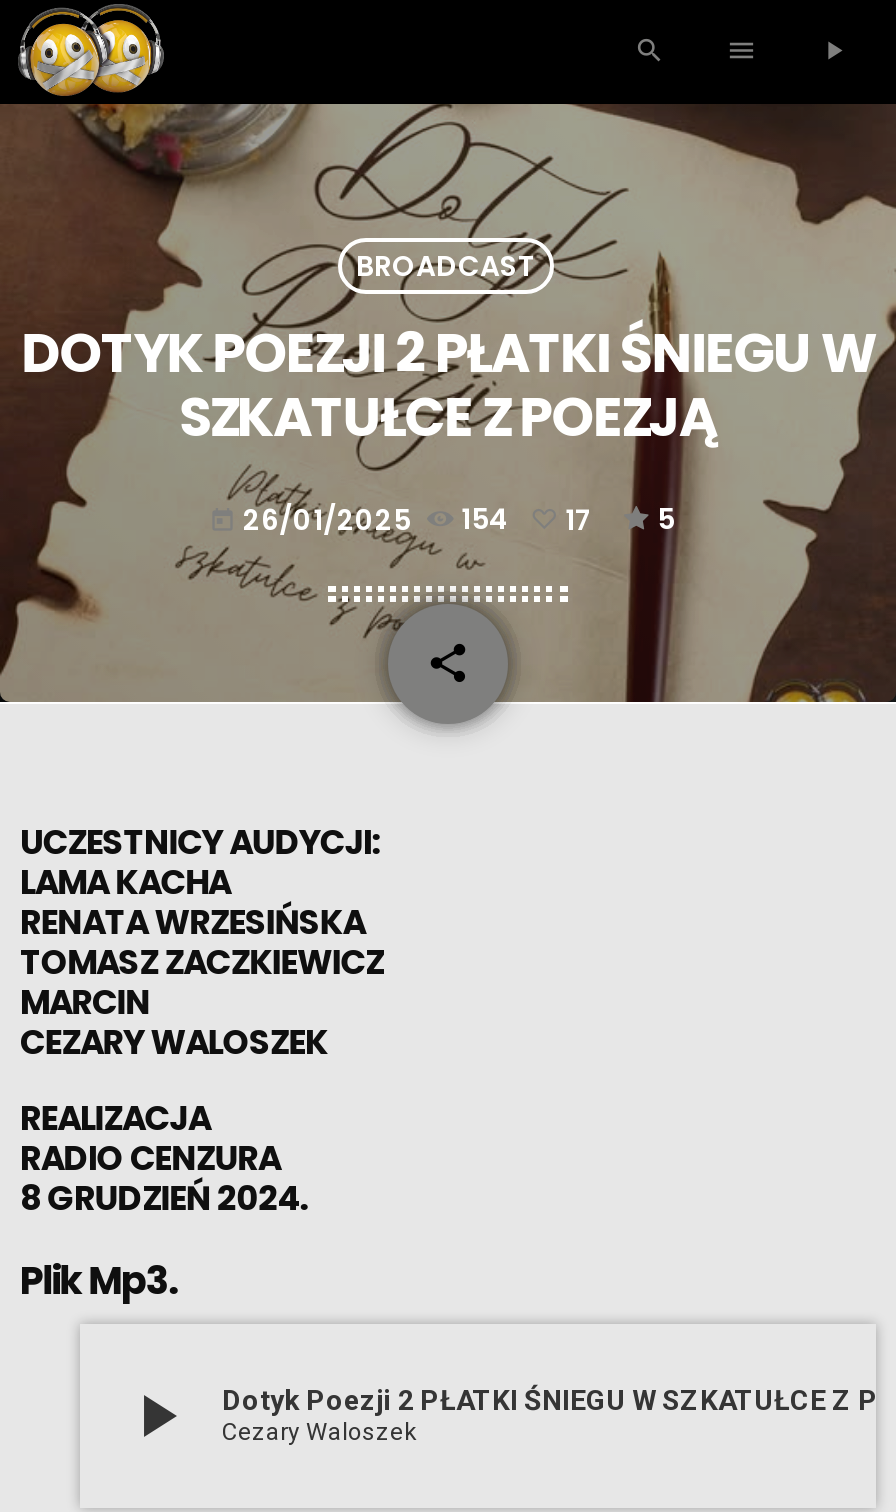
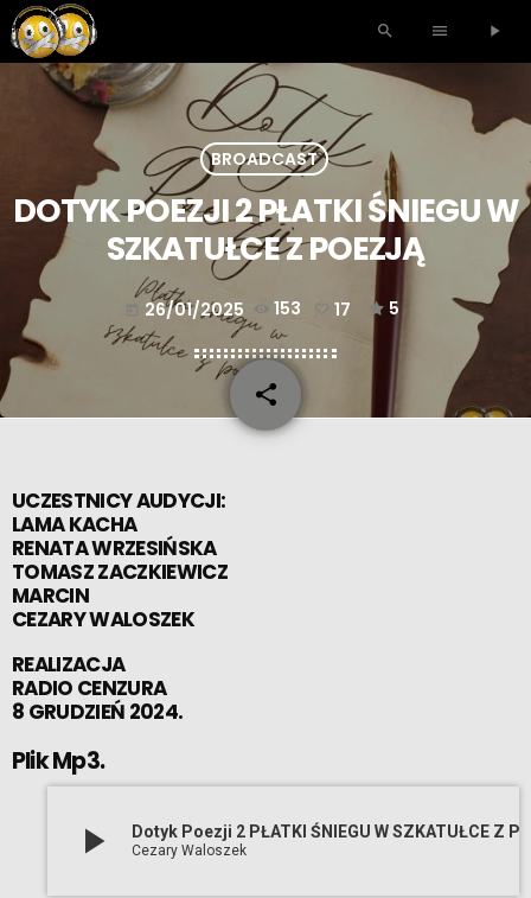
- 154
+ 153
